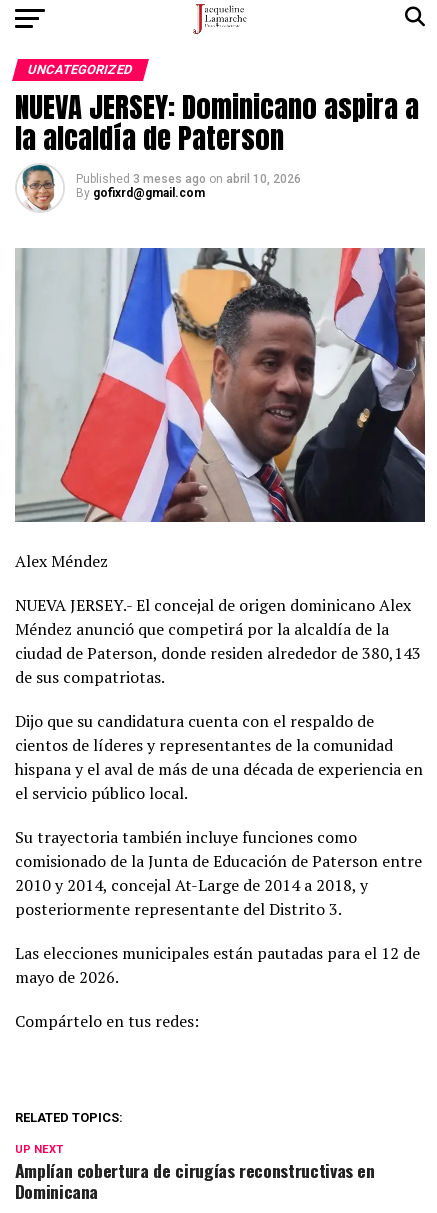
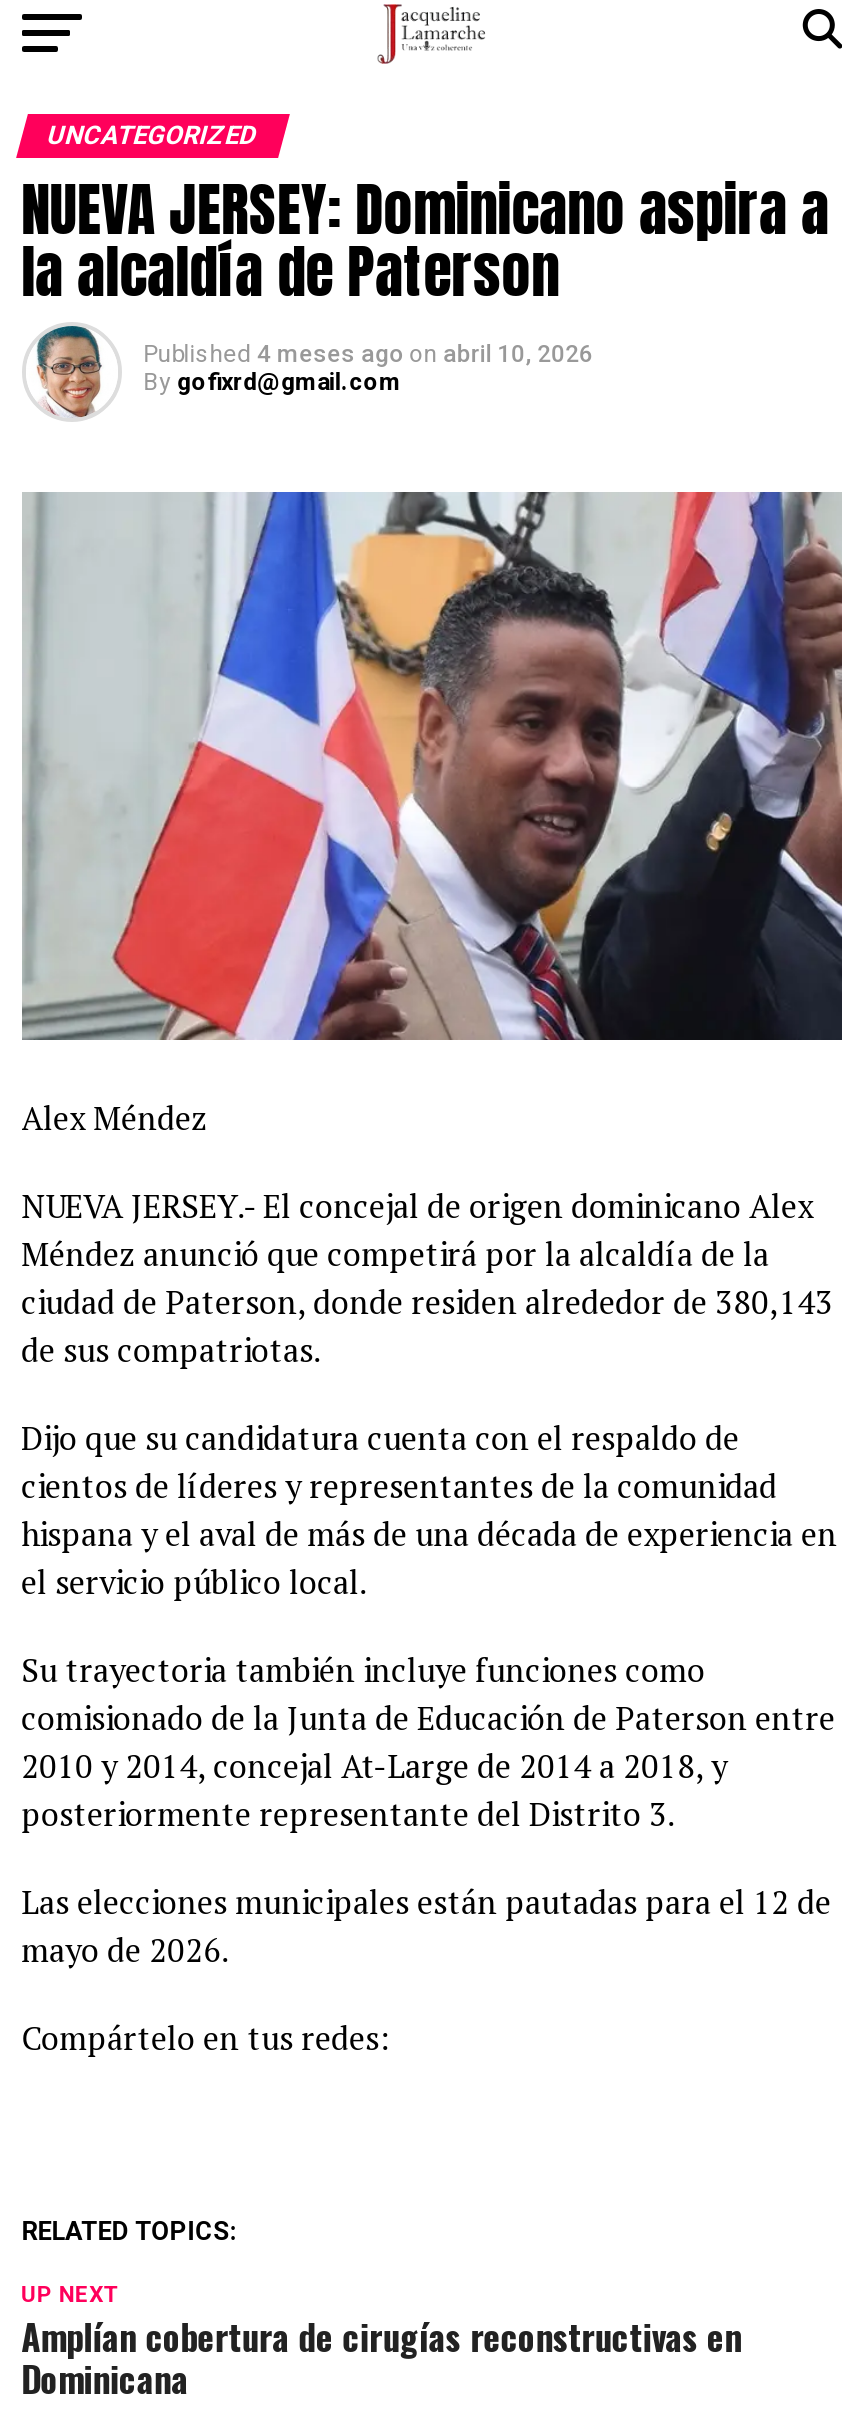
- Published 3 meses ago on abril 10, 2026
+ Published 4 meses ago on abril 10, 2026
